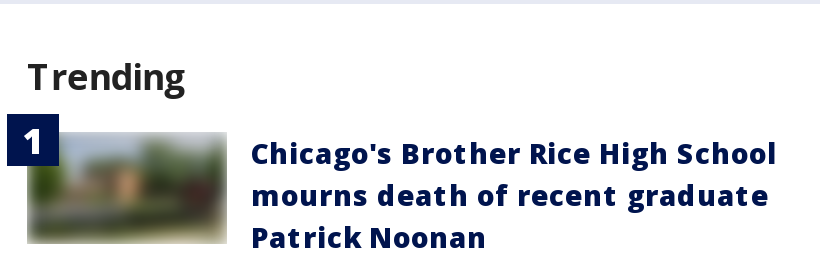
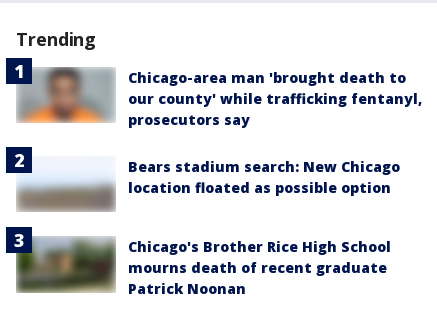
+ [image]

+ [image]
+ Chicago-area man 'brought death to
+ our county' while trafficking fentanyl,
+ prosecutors say
+ Bears stadium search: New Chicago
+ location floated as possible option
